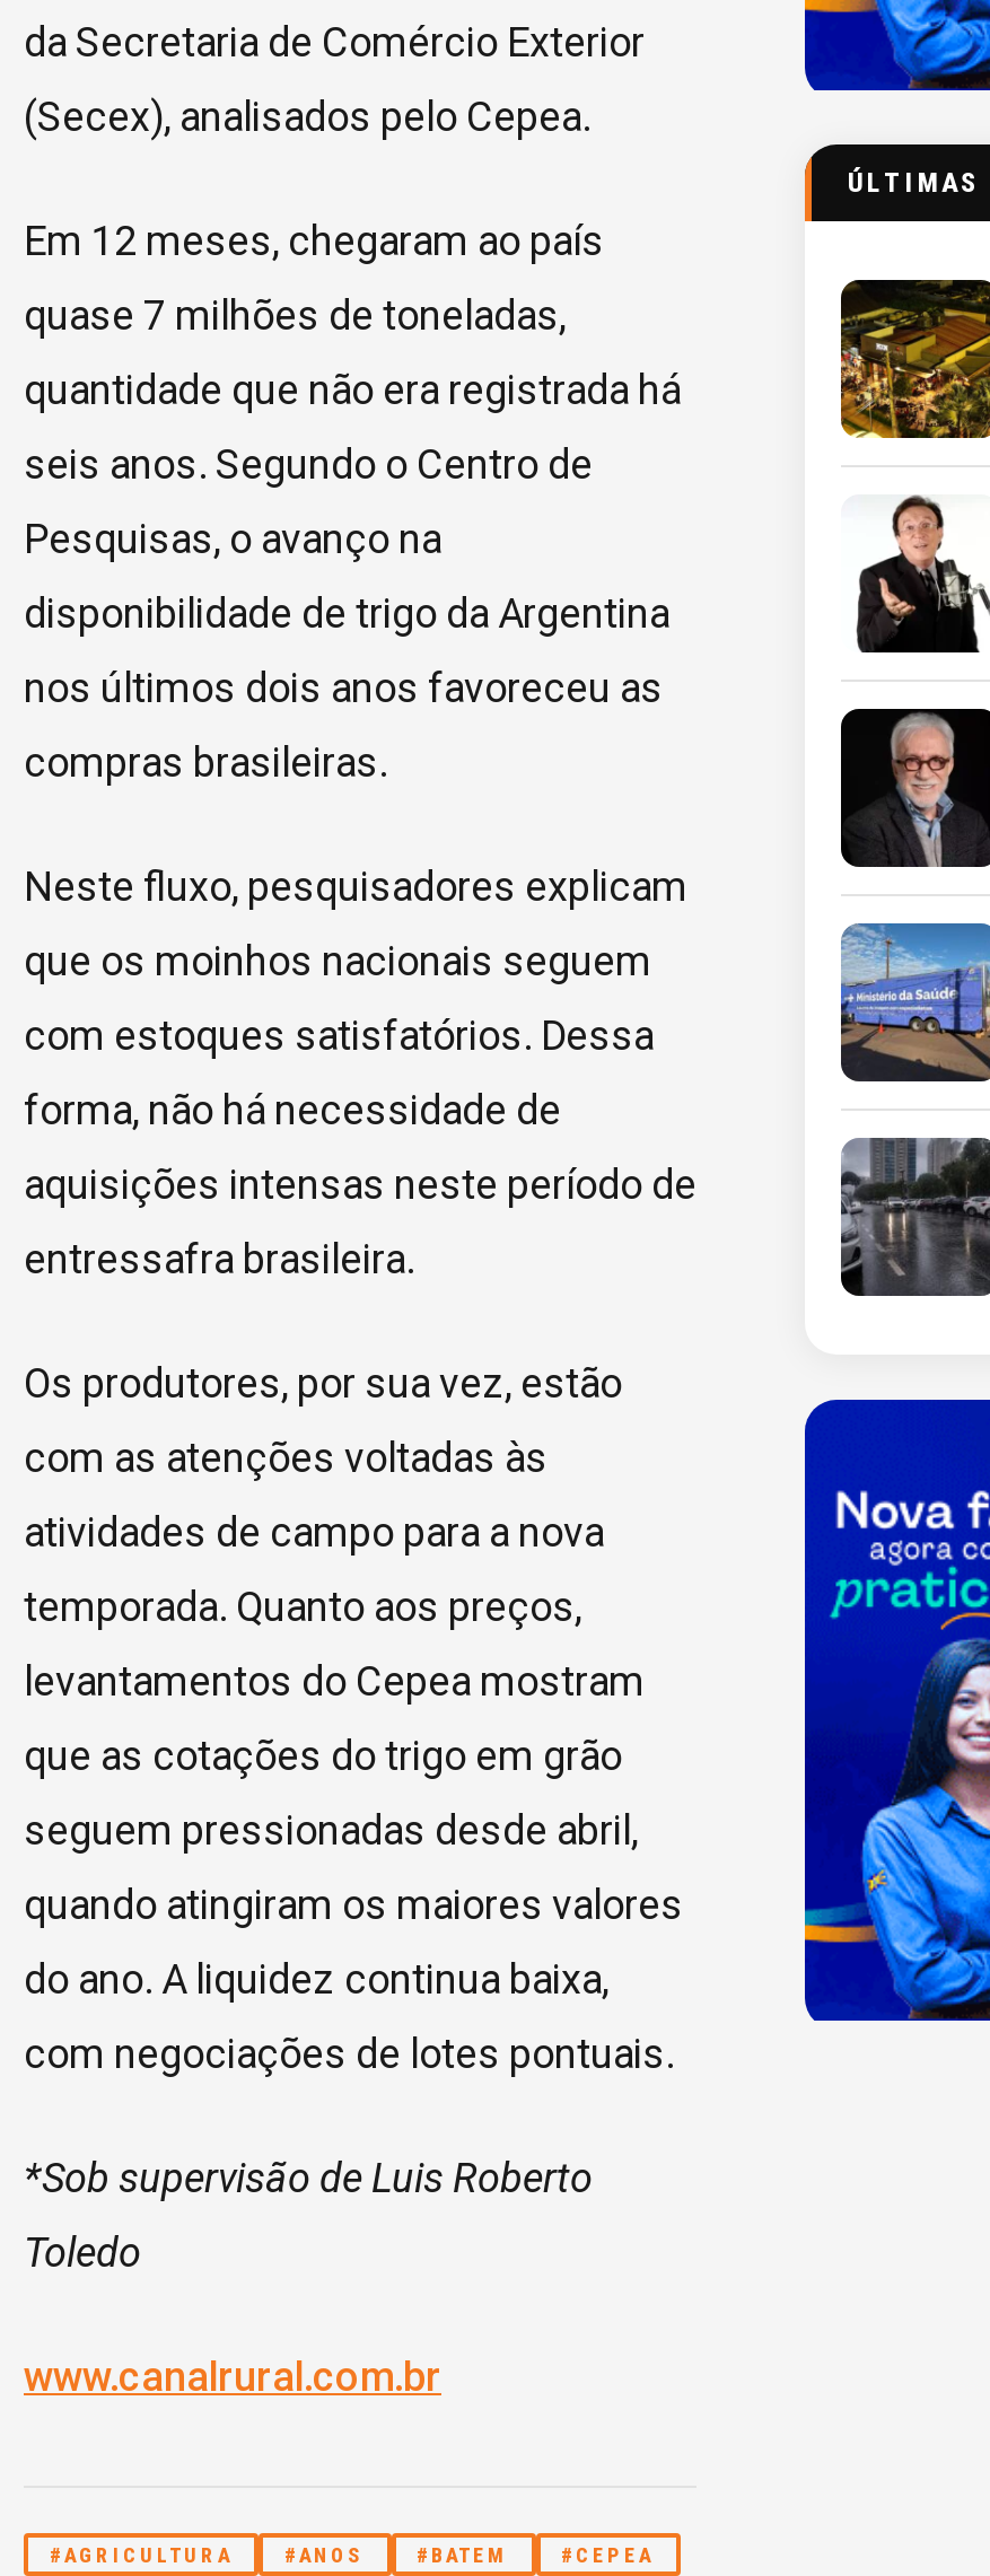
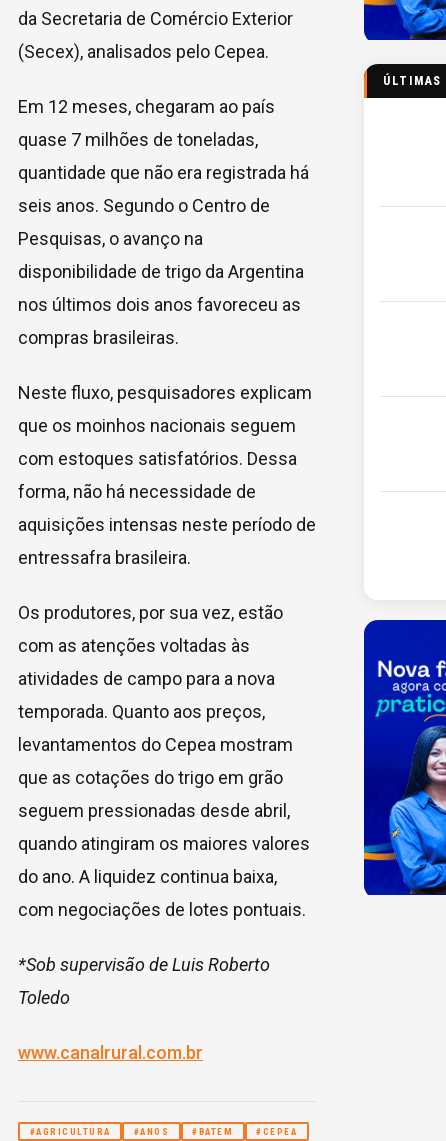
- [image]

- [image]

- [image]

- [image]

- [image]
